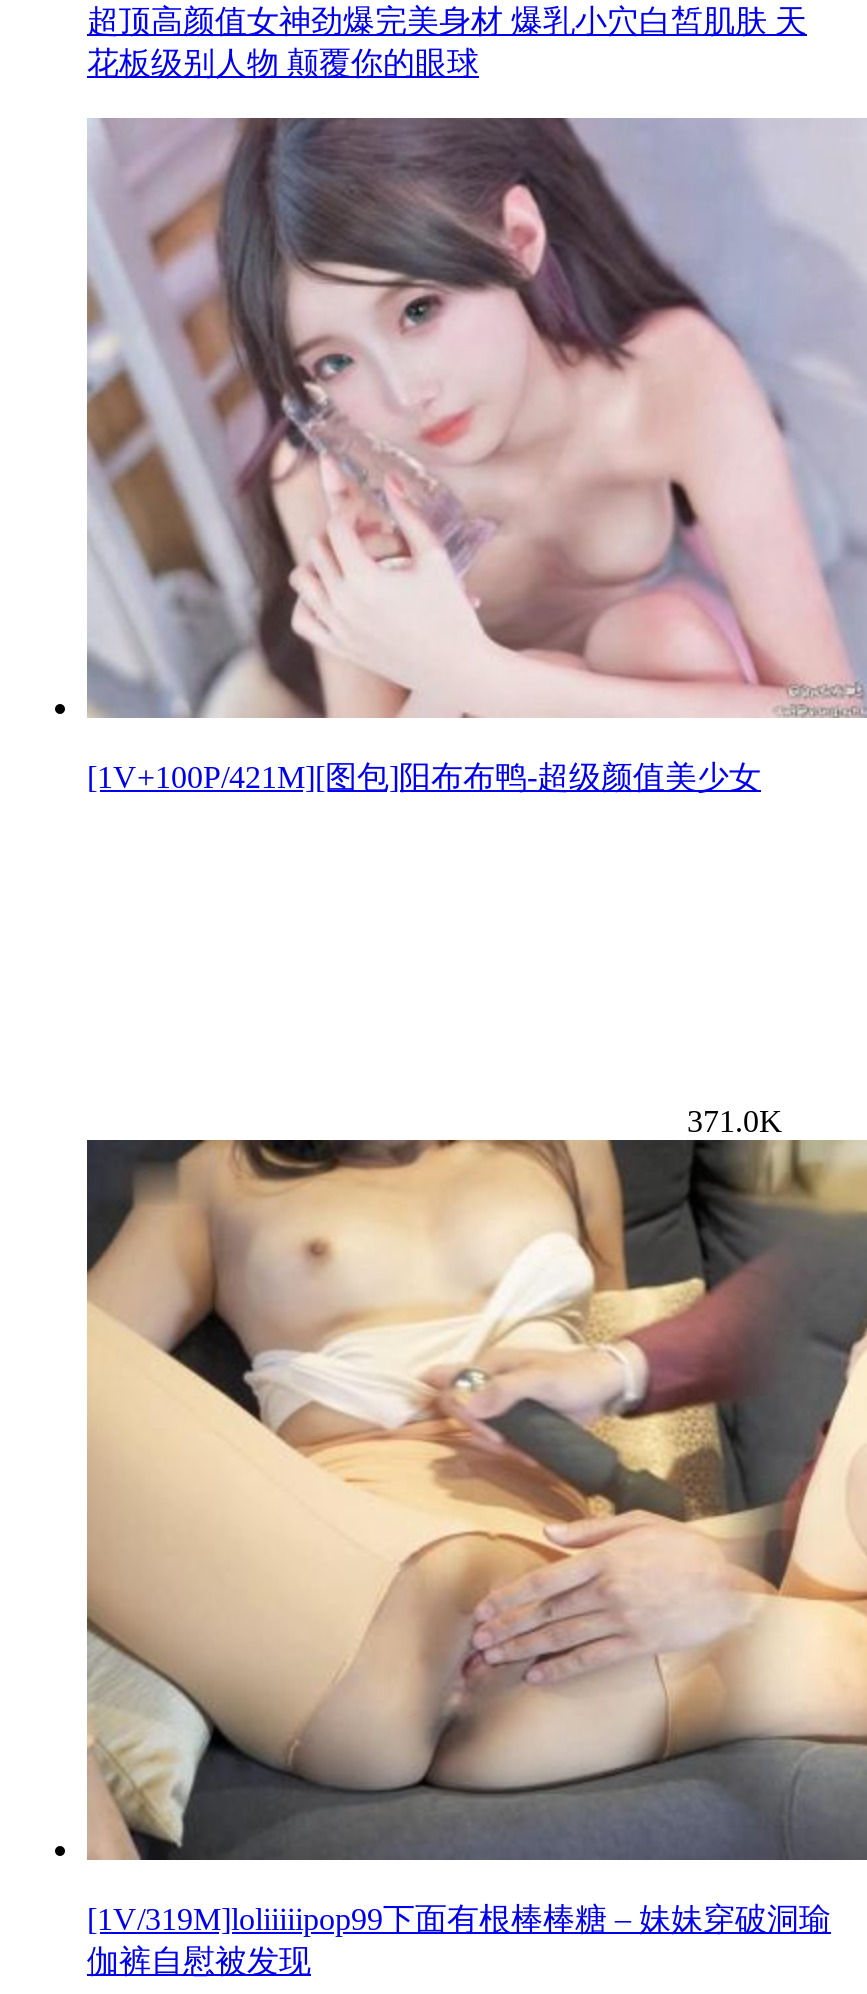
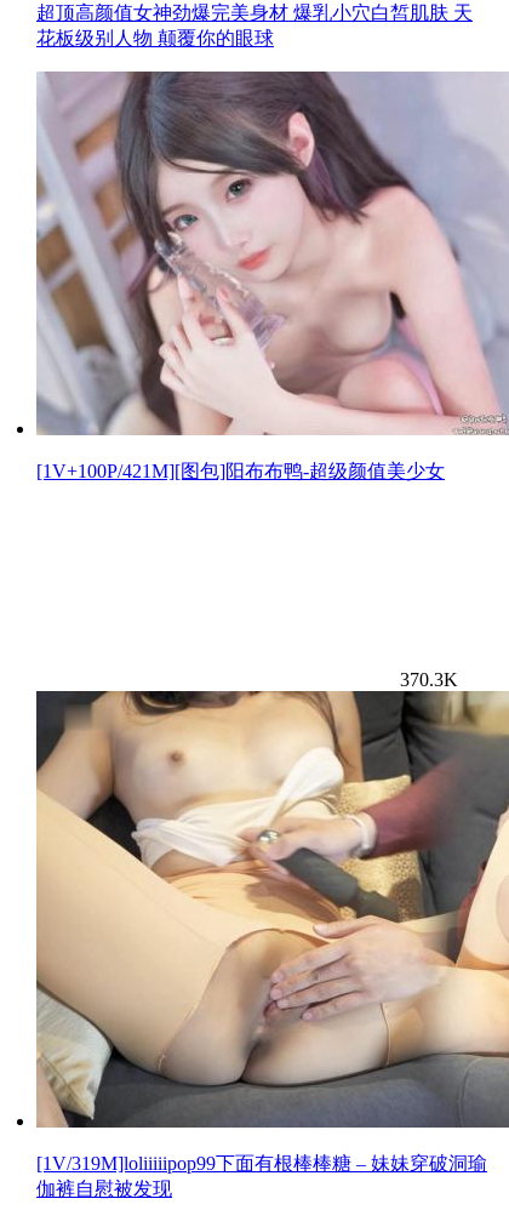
- 371.0K
+ 370.3K
